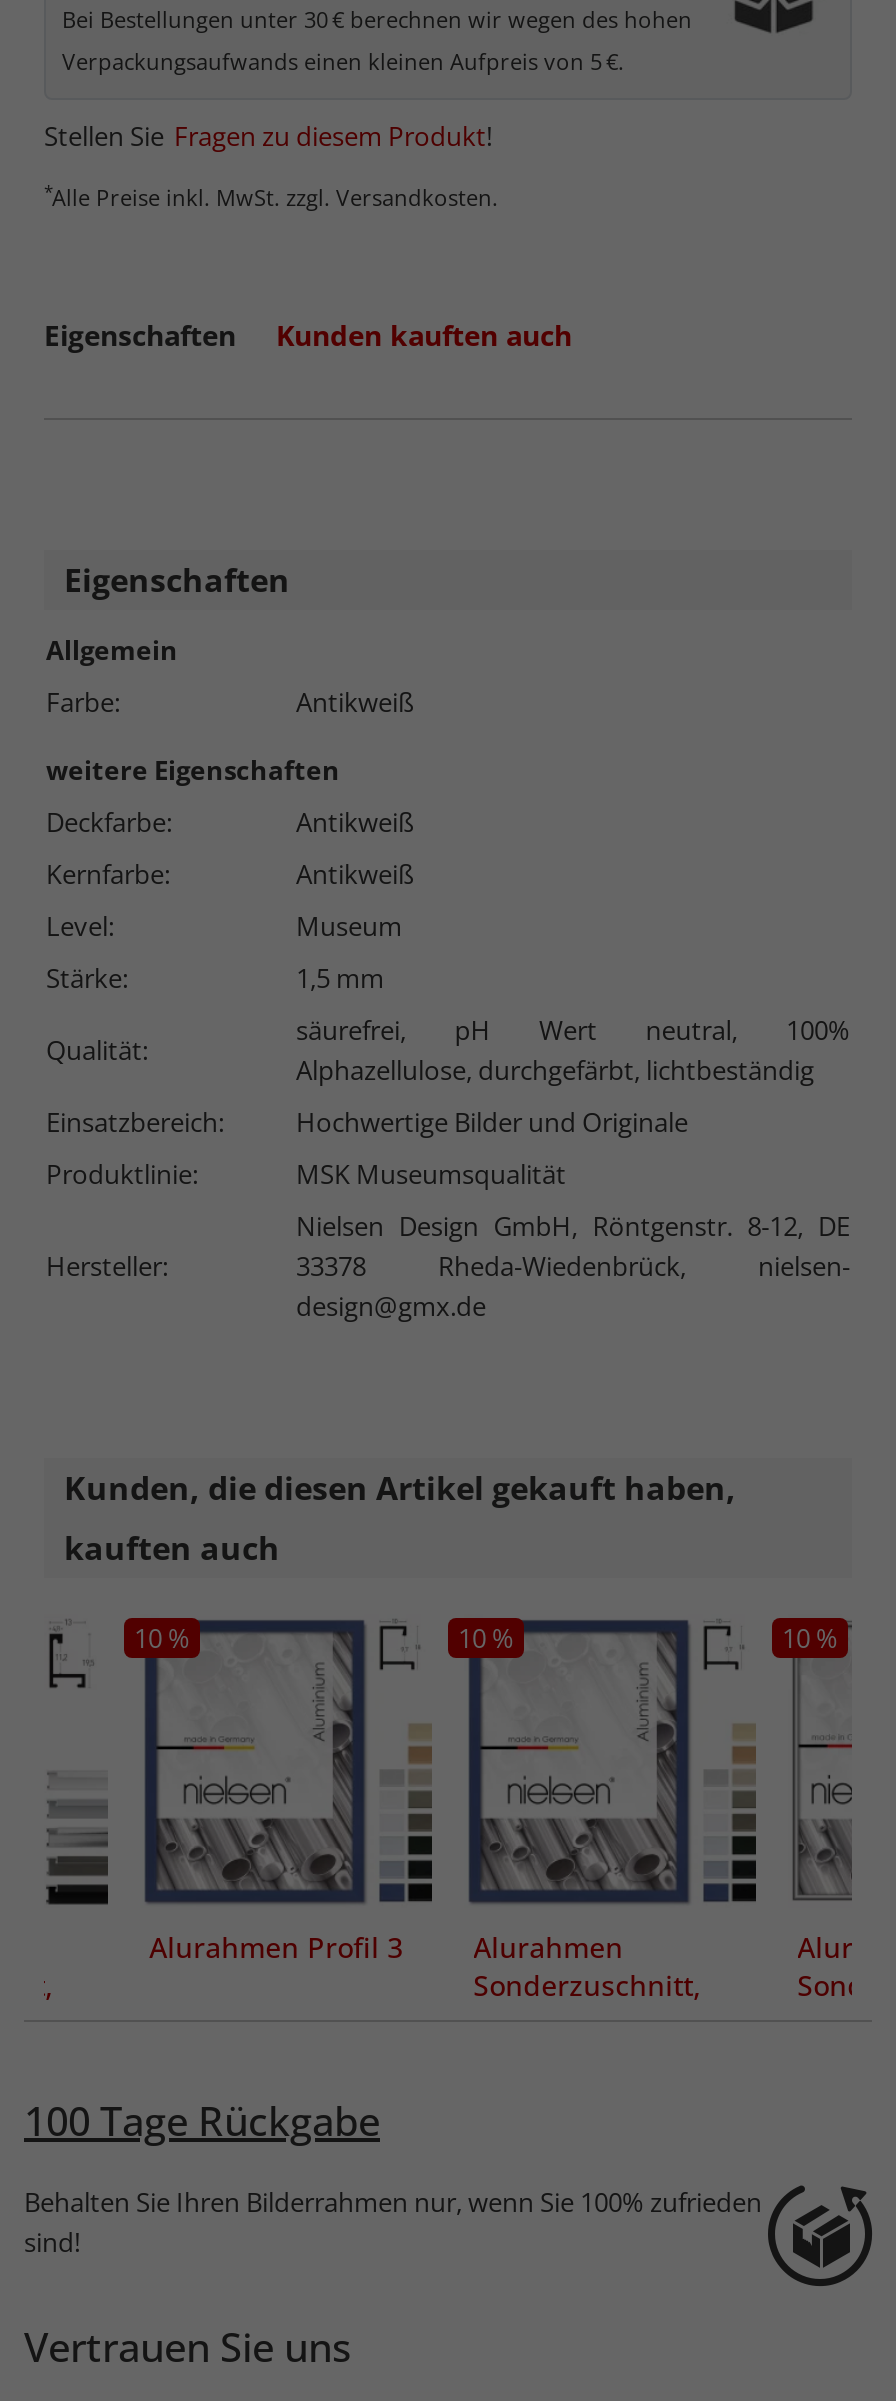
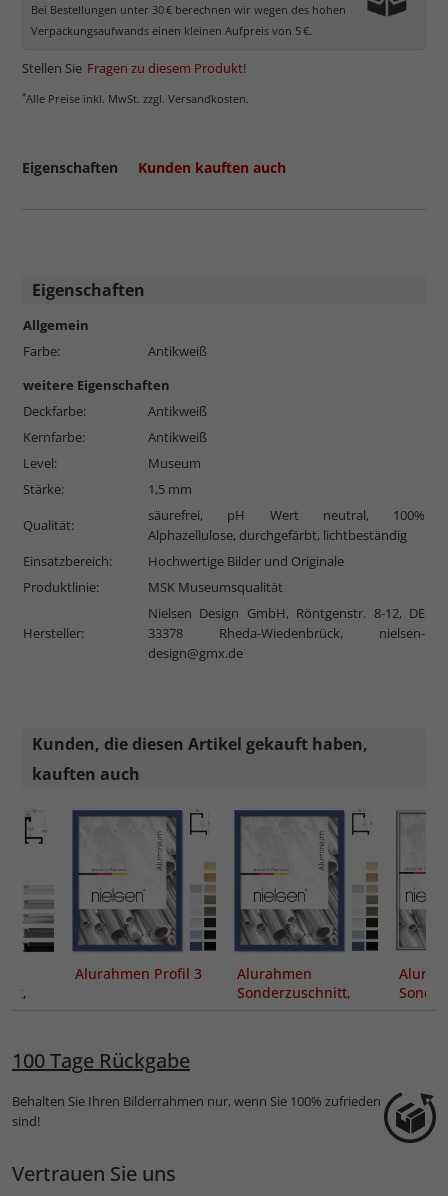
- 10 %

- 10 %

- 10 %
